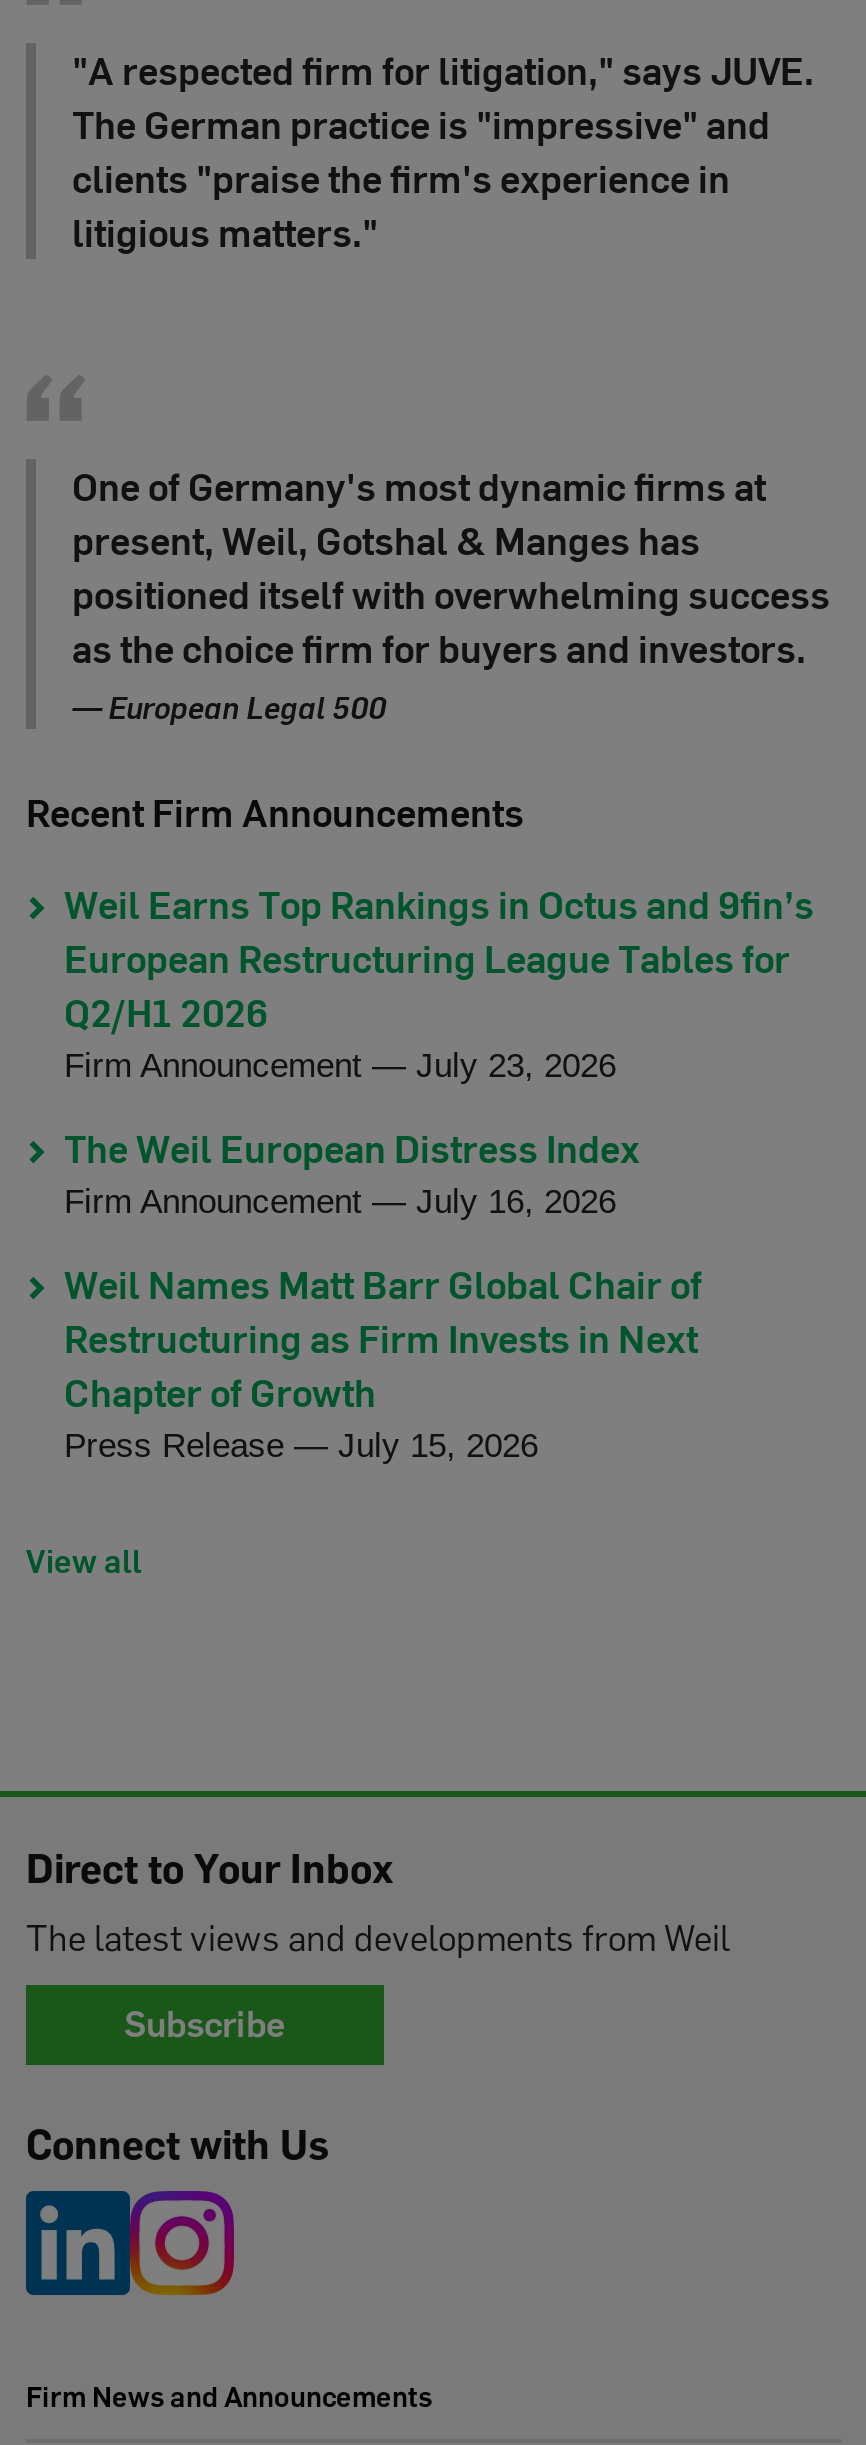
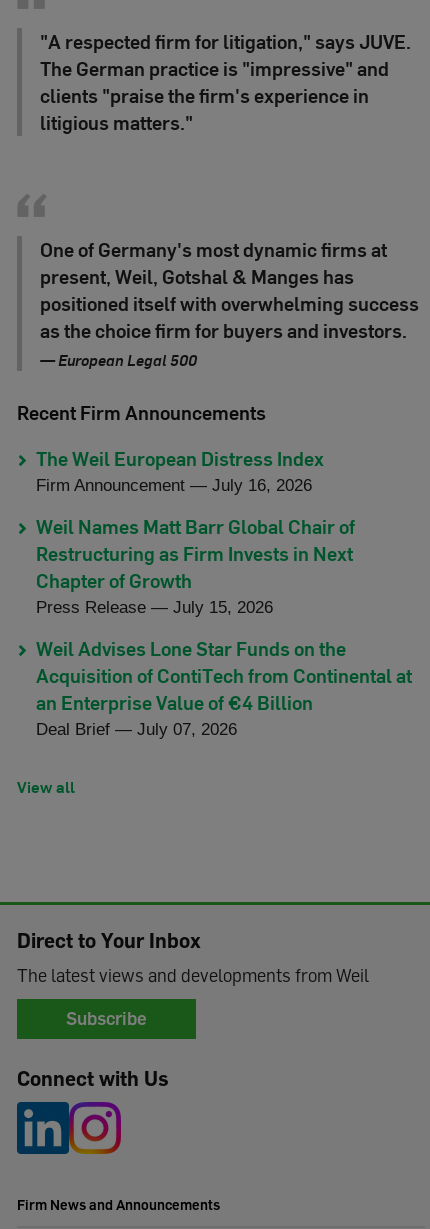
- Weil Earns Top Rankings in Octus and 9fin’s
- European Restructuring League Tables for
- Q2/H1 2026
- Firm Announcement — July 23, 2026

moved up: The Weil European Distress Index | Firm Announcement — July 16, 2026 | Weil Names Matt Barr Global Chair of | Restructuring as Firm Invests in Next | Chapter of Growth | Press Release — July 15, 2026

+ Weil Advises Lone Star Funds on the
+ Acquisition of ContiTech from Continental at
+ an Enterprise Value of €4 Billion
+ Deal Brief — July 07, 2026
